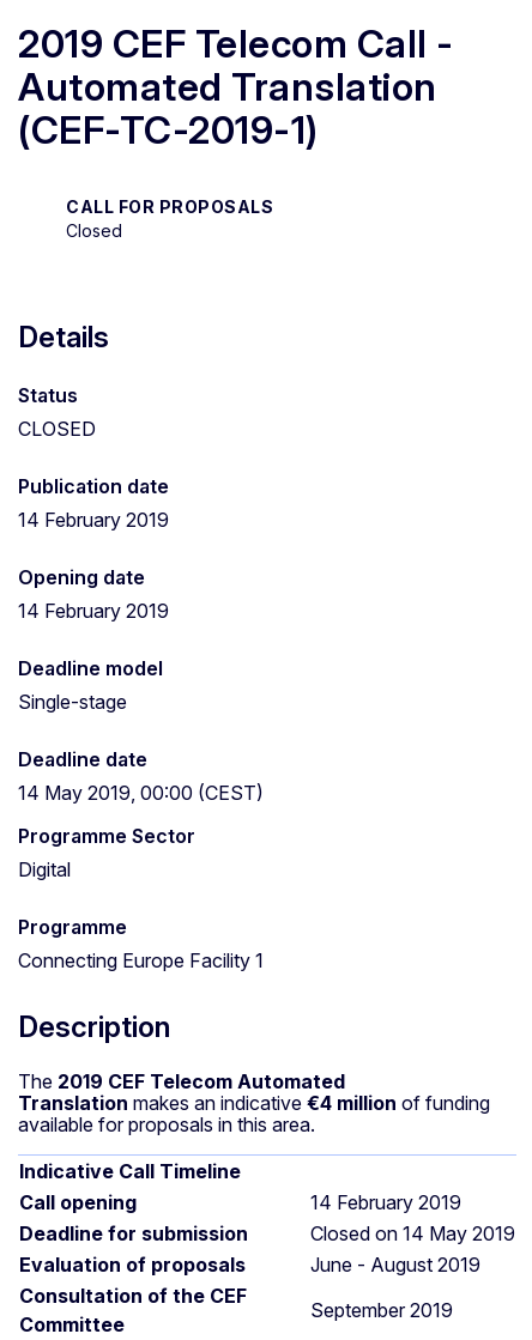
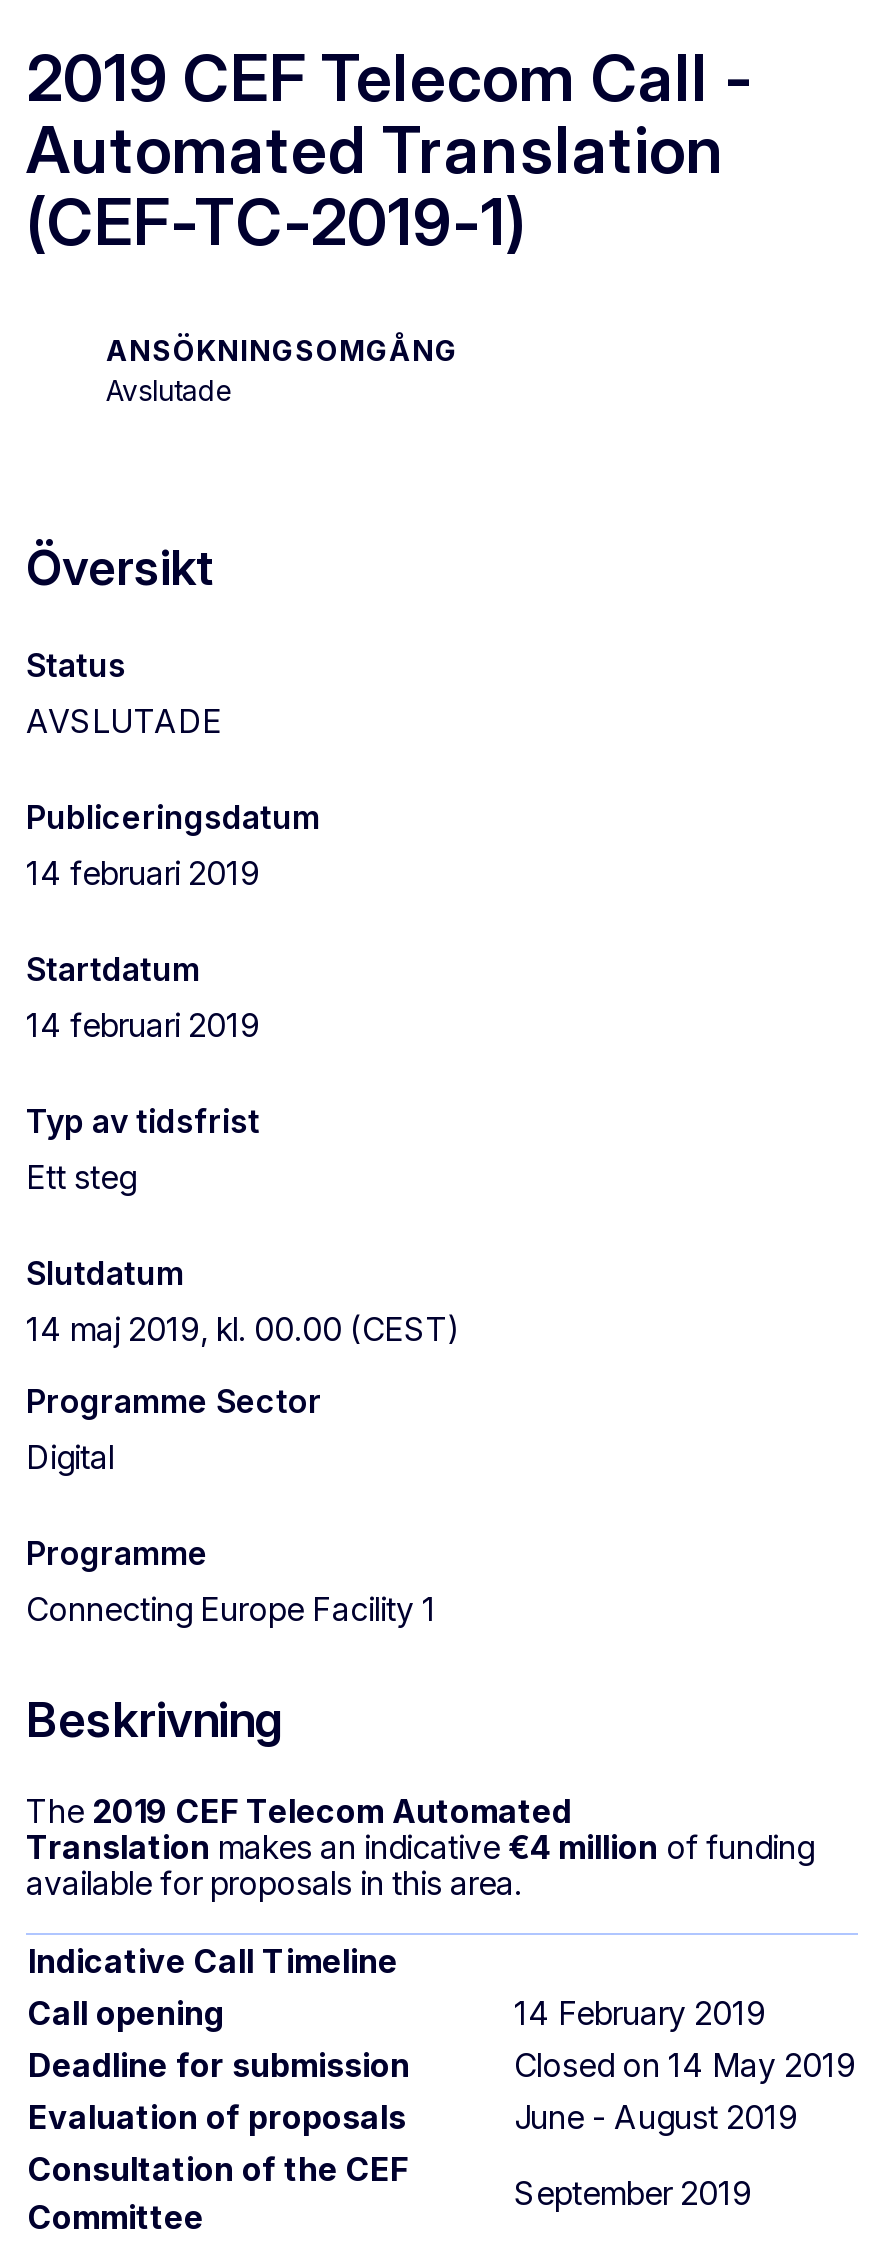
- CALL FOR PROPOSALS
- Closed
+ ANSÖKNINGSOMGÅNG
+ Avslutade

- Details
+ Översikt

- CLOSED
+ AVSLUTADE

- Publication date
- 14 February 2019
+ Publiceringsdatum
+ 14 februari 2019

- Opening date
- 14 February 2019
+ Startdatum
+ 14 februari 2019

- Deadline model
- Single-stage
+ Typ av tidsfrist
+ Ett steg

- Deadline date
- 14 May 2019, 00:00 (CEST)
+ Slutdatum
+ 14 maj 2019, kl. 00.00 (CEST)

- Description
+ Beskrivning
